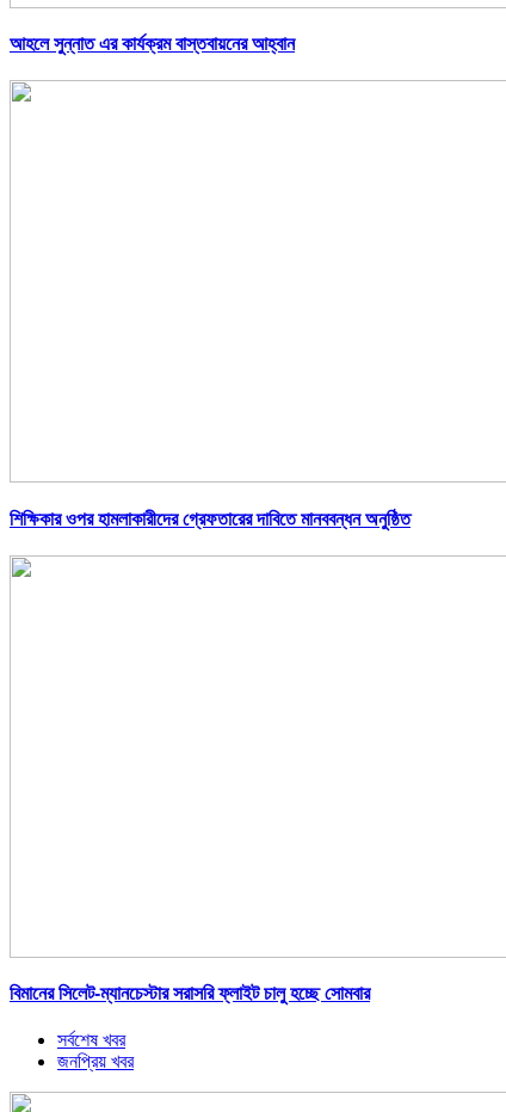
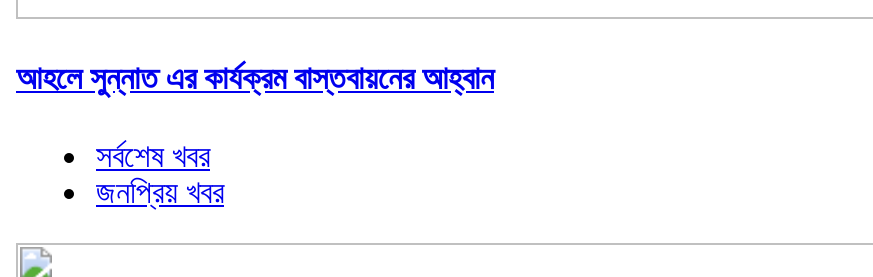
- শিক্ষিকার ওপর হামলাকারীদের গ্রেফতারের দাবিতে মানববন্ধন অনুষ্ঠিত

- বিমানের সিলেট-ম্যানচেস্টার সরাসরি ফ্লাইট চালু হচ্ছে সোমবার
